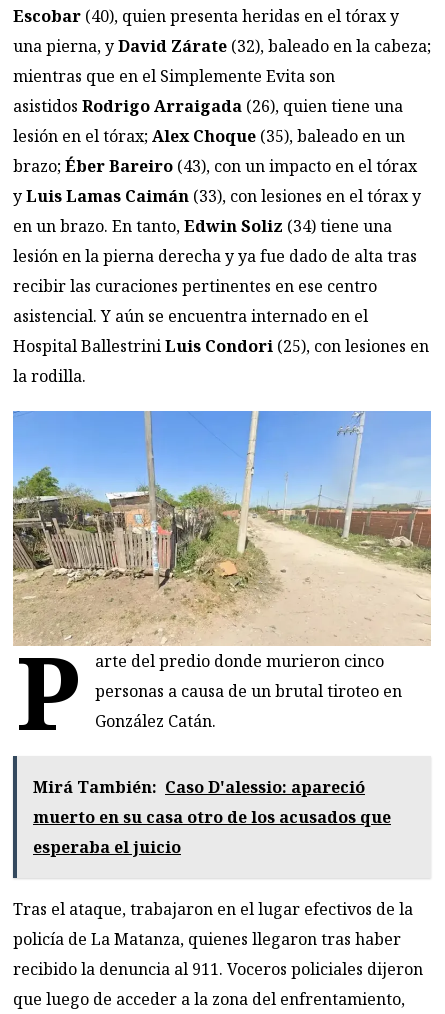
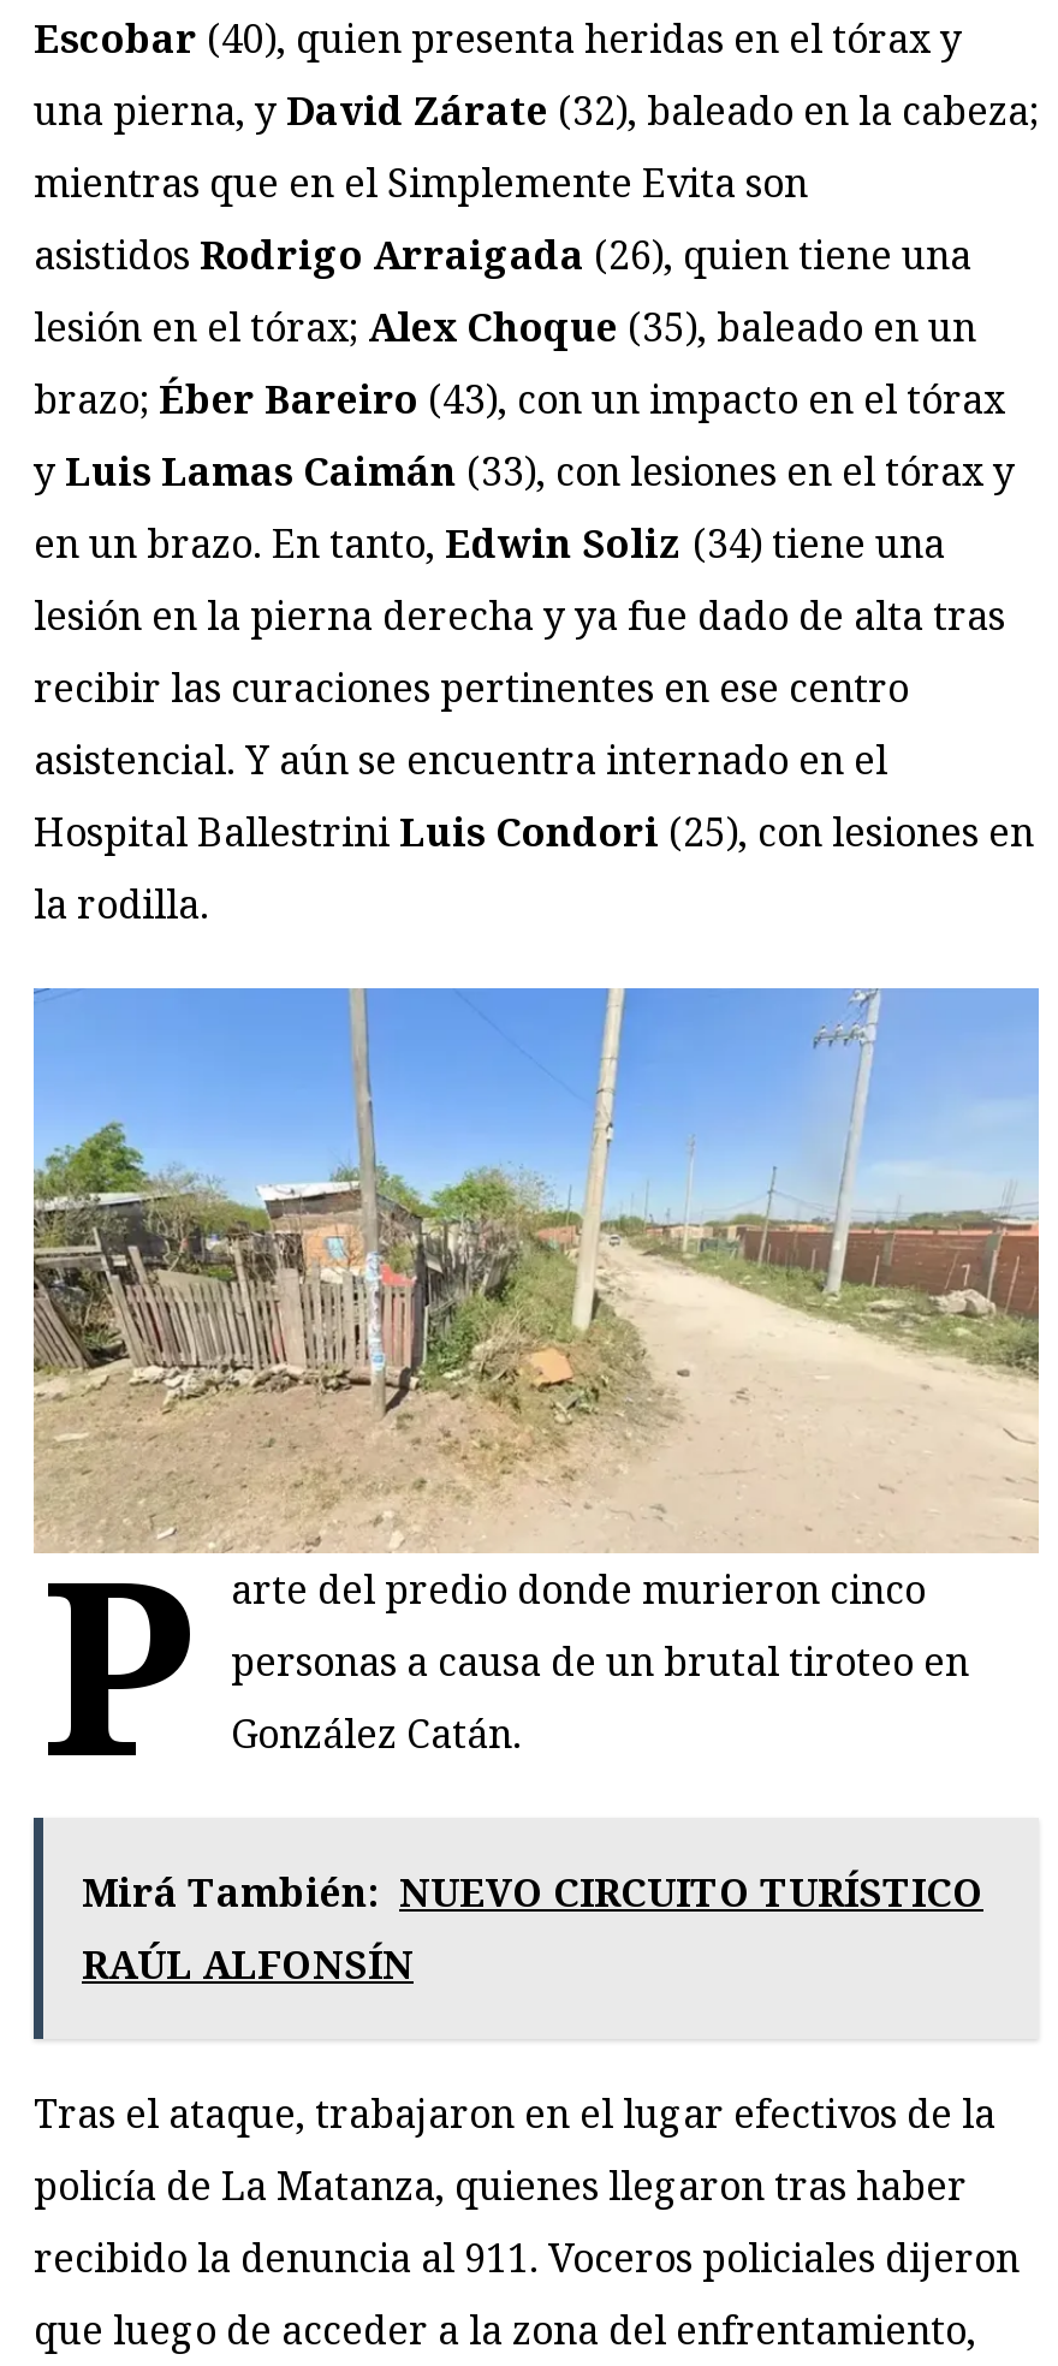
- Mirá También: Caso D'alessio: apareció
- muerto en su casa otro de los acusados que
- esperaba el juicio
+ Mirá También: NUEVO CIRCUITO TURÍSTICO
+ RAÚL ALFONSÍN
